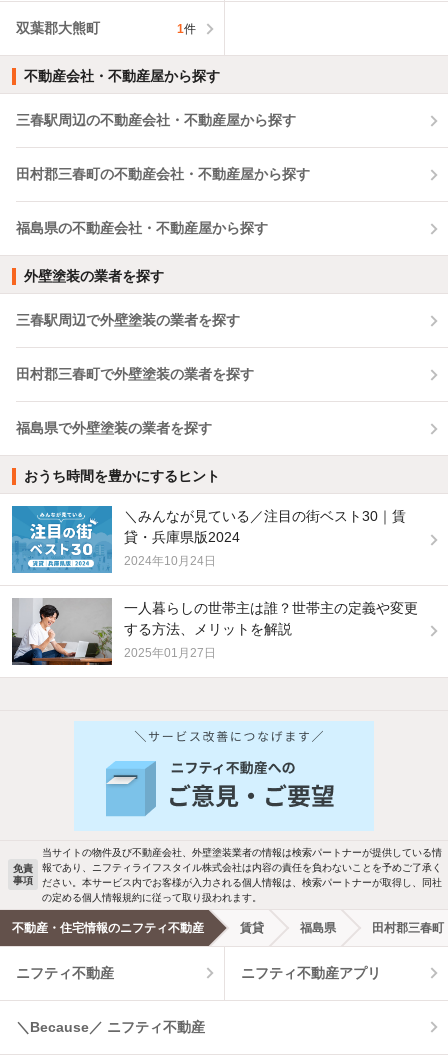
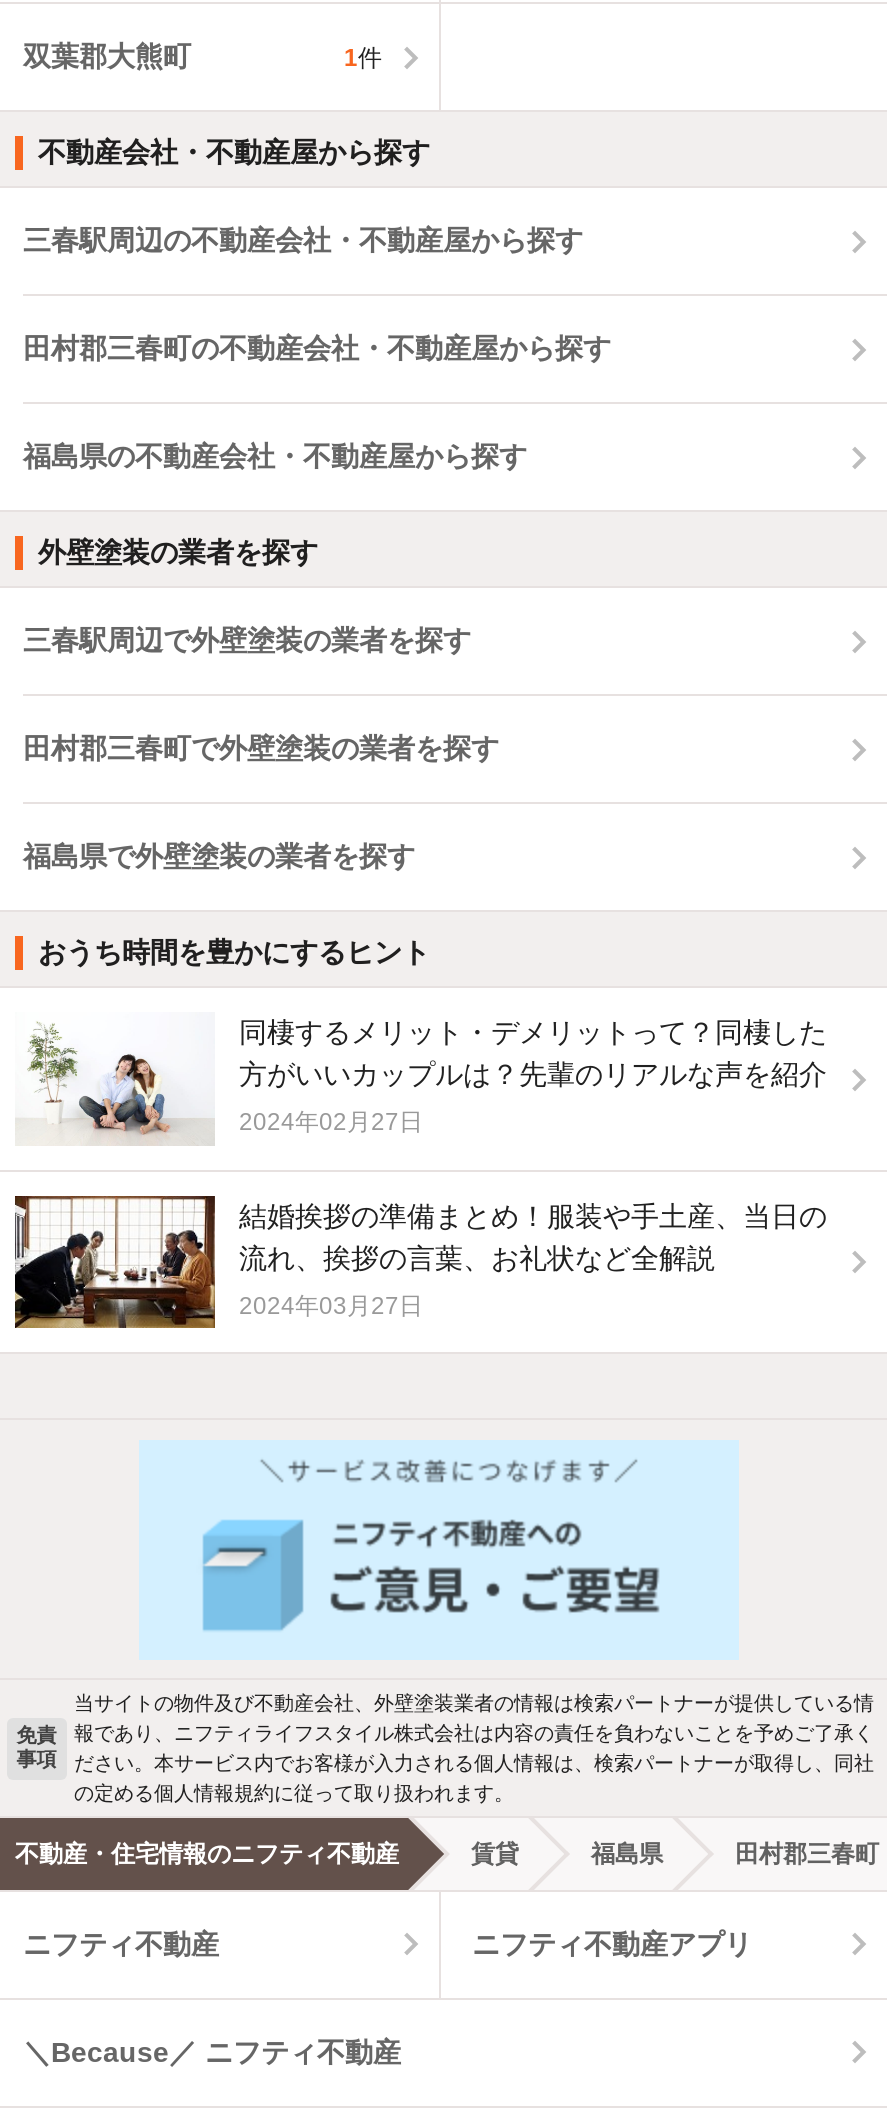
- [image]
- ＼みんなが見ている／注目の街ベスト30｜賃
- 貸・兵庫県版2024
+ [image]
+ 同棲するメリット・デメリットって？同棲した
+ 方がいいカップルは？先輩のリアルな声を紹介

- 2024年10月24日
+ 2024年02月27日

- [image]
- 一人暮らしの世帯主は誰？世帯主の定義や変更
- する方法、メリットを解説
+ [image]
+ 結婚挨拶の準備まとめ！服装や手土産、当日の
+ 流れ、挨拶の言葉、お礼状など全解説

- 2025年01月27日
+ 2024年03月27日
